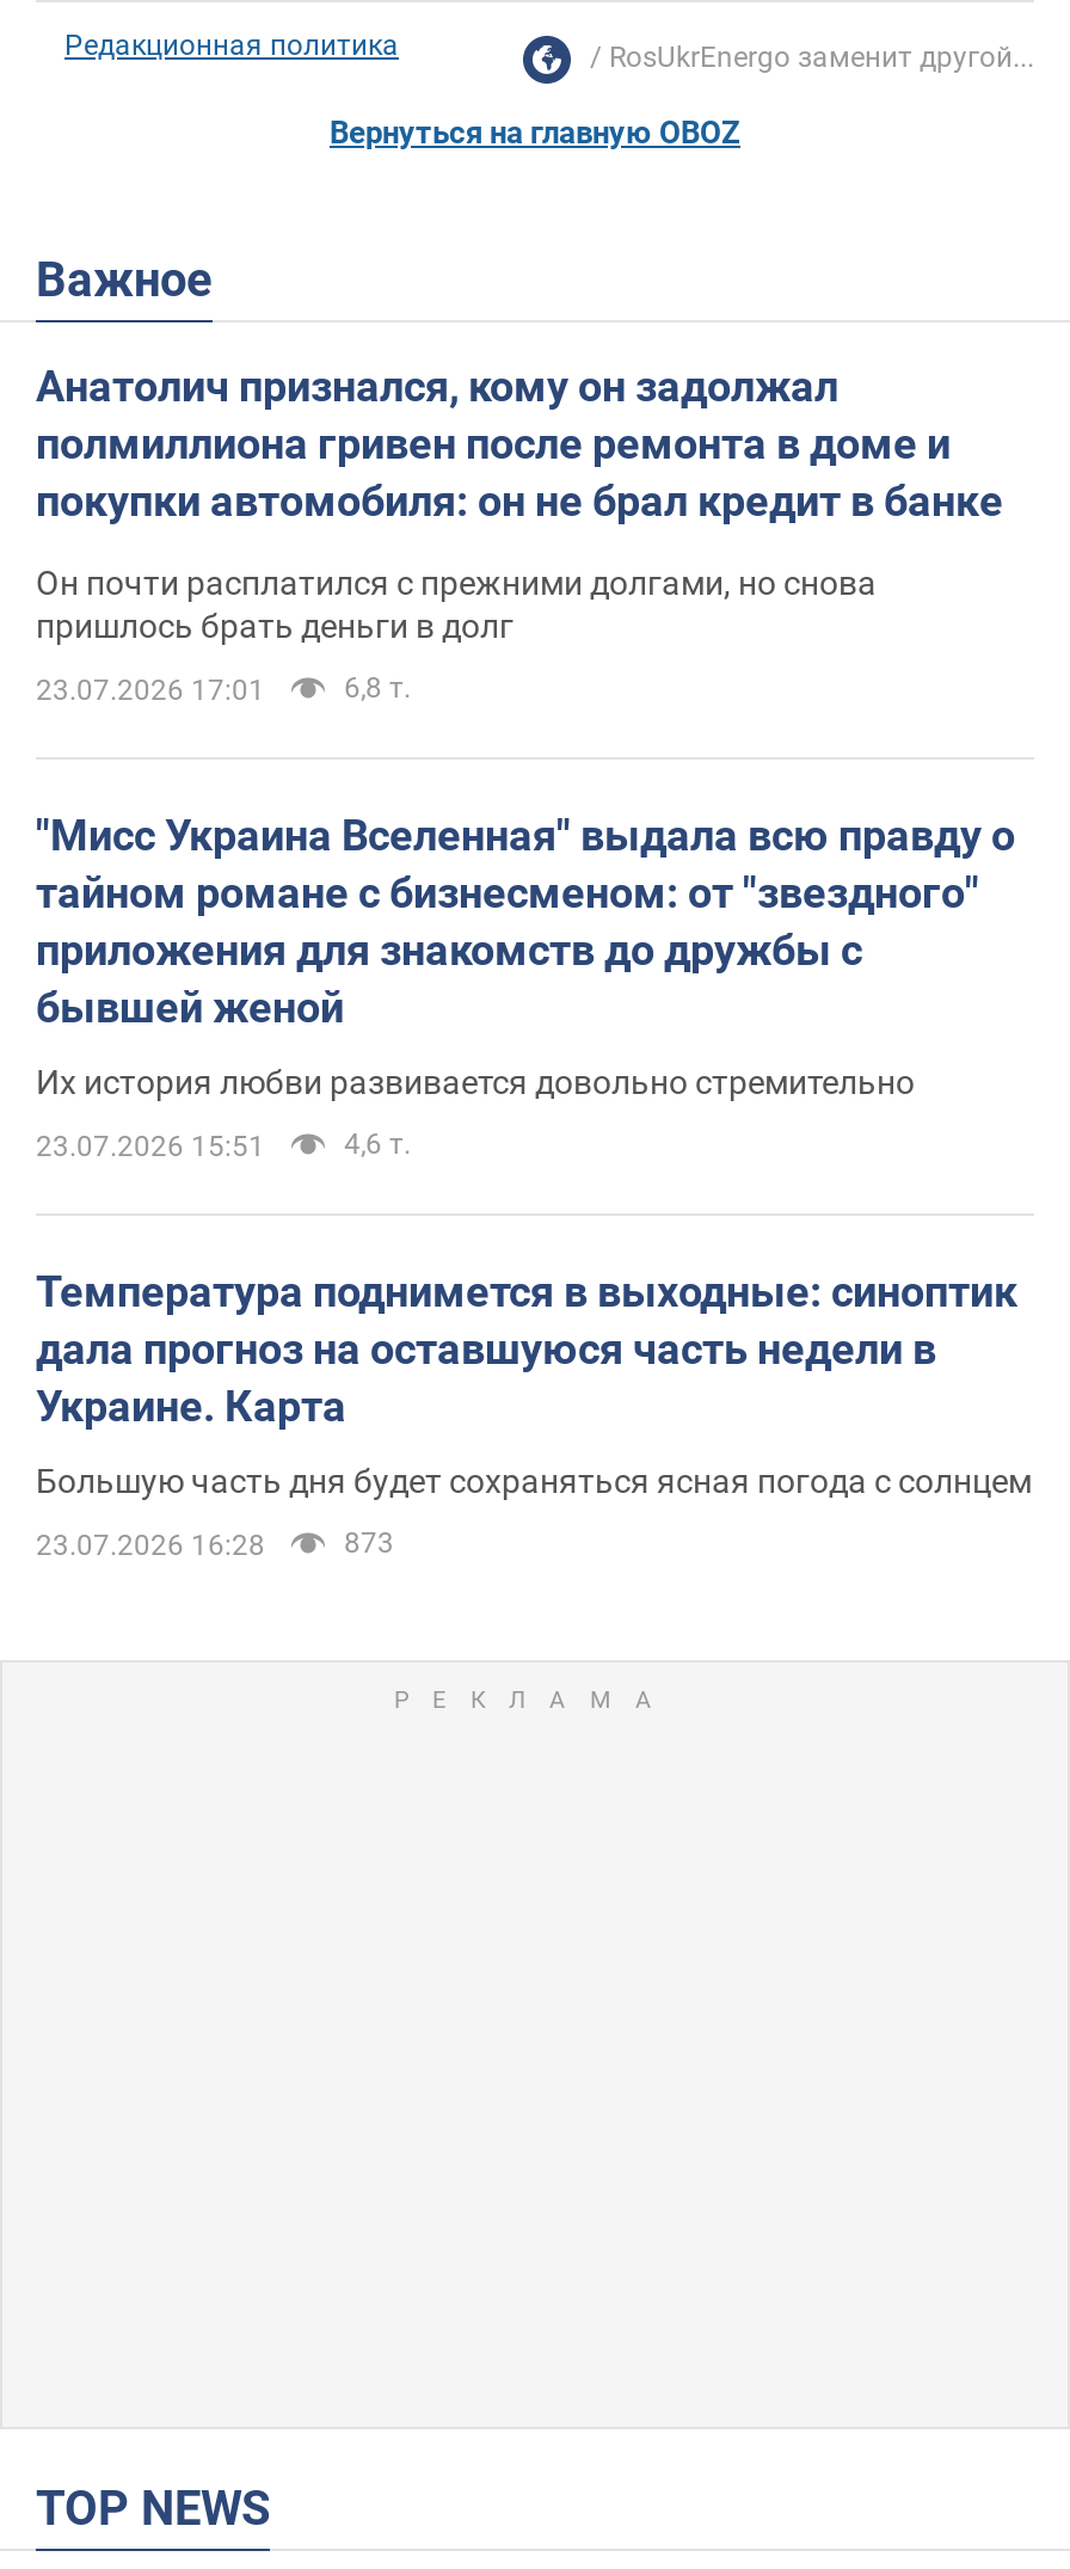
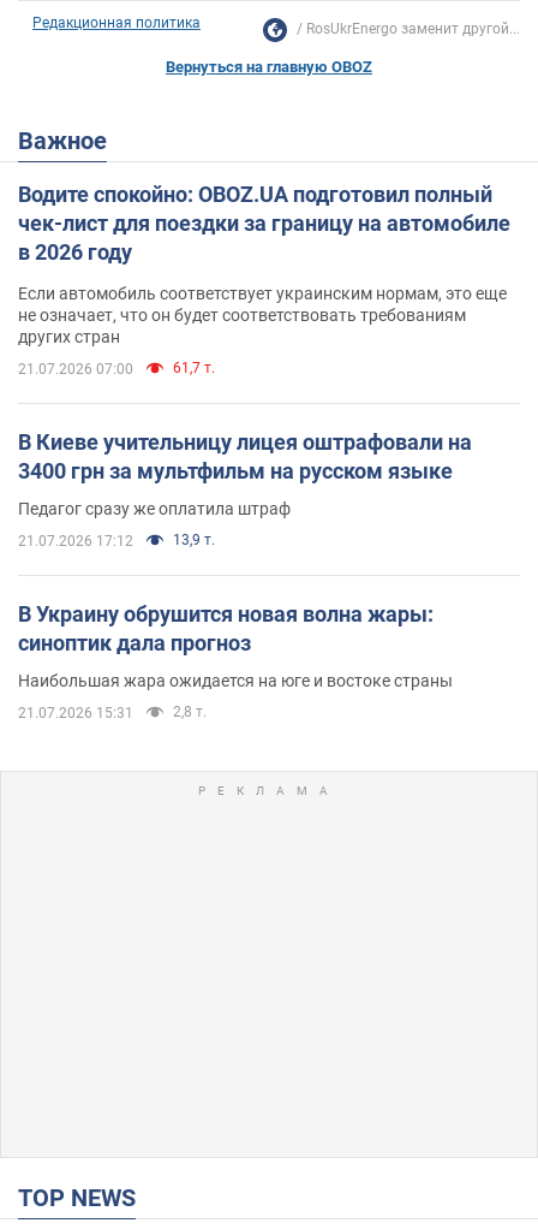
- Анатолич признался, кому он задолжал
- полмиллиона гривен после ремонта в доме и
- покупки автомобиля: он не брал кредит в банке
+ Водите спокойно: OBOZ.UA подготовил полный
+ чек-лист для поездки за границу на автомобиле
+ в 2026 году

- Он почти расплатился с прежними долгами, но снова
- пришлось брать деньги в долг
+ Если автомобиль соответствует украинским нормам, это еще
+ не означает, что он будет соответствовать требованиям
+ других стран

- 23.07.2026 17:01
- 6,8 т.
+ 21.07.2026 07:00
+ 61,7 т.

- "Мисс Украина Вселенная" выдала всю правду о
- тайном романе с бизнесменом: от "звездного"
- приложения для знакомств до дружбы с
- бывшей женой
+ В Киеве учительницу лицея оштрафовали на
+ 3400 грн за мультфильм на русском языке

- Их история любви развивается довольно стремительно
+ Педагог сразу же оплатила штраф

- 23.07.2026 15:51
- 4,6 т.
+ 21.07.2026 17:12
+ 13,9 т.

- Температура поднимется в выходные: синоптик
- дала прогноз на оставшуюся часть недели в
- Украине. Карта
+ В Украину обрушится новая волна жары:
+ синоптик дала прогноз

- Большую часть дня будет сохраняться ясная погода с солнцем
+ Наибольшая жара ожидается на юге и востоке страны

- 23.07.2026 16:28
- 873
+ 21.07.2026 15:31
+ 2,8 т.
